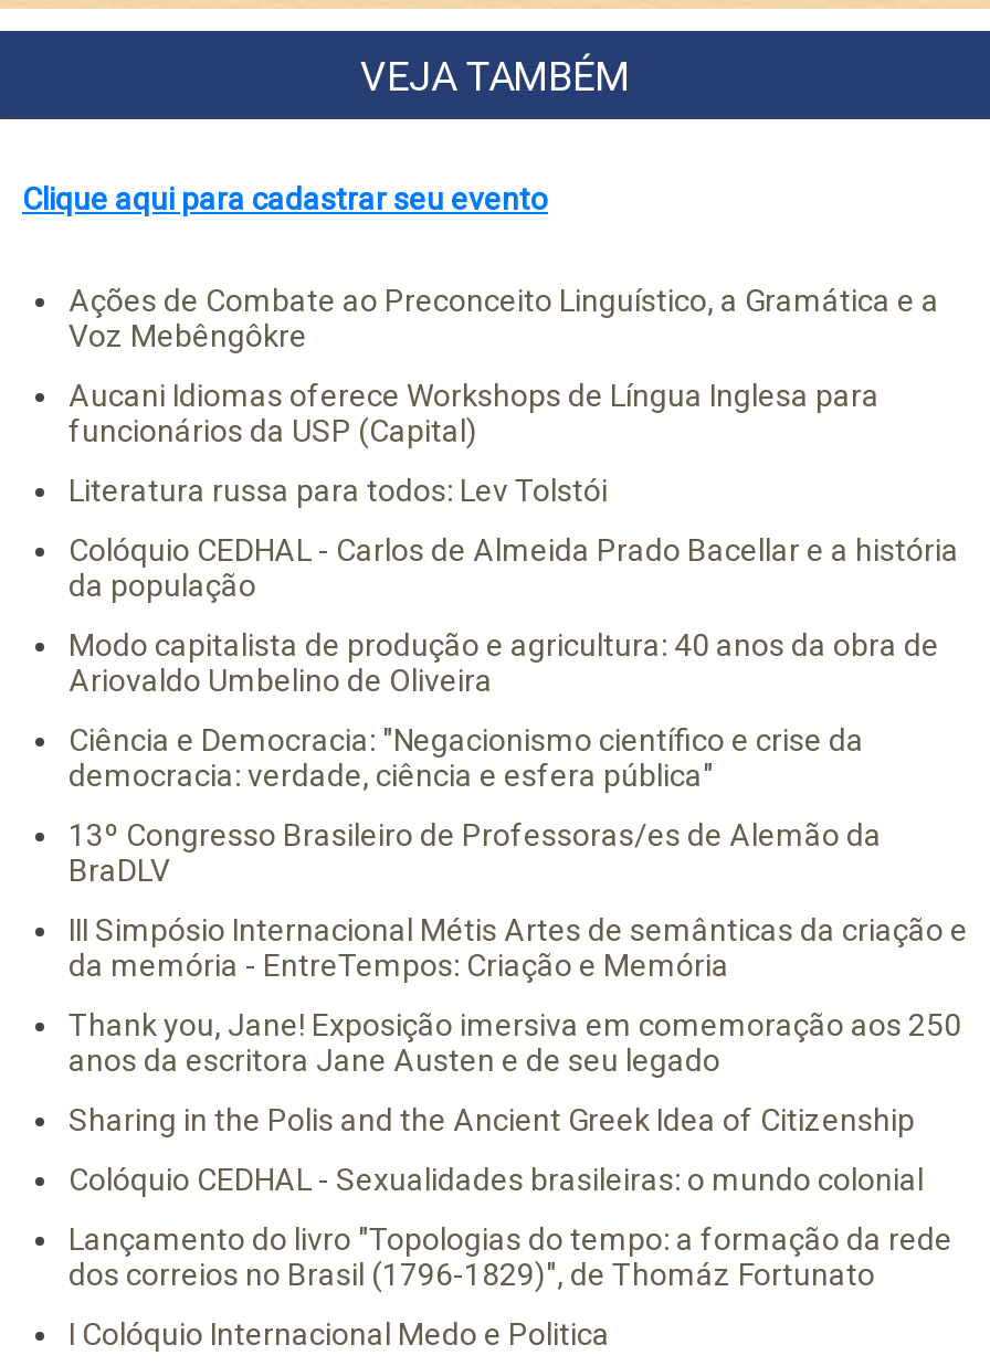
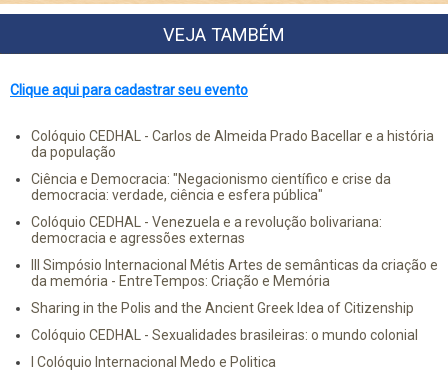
- Ações de Combate ao Preconceito Linguístico, a Gramática e a
- Voz Mebêngôkre
- Aucani Idiomas oferece Workshops de Língua Inglesa para
- funcionários da USP (Capital)
- Literatura russa para todos: Lev Tolstói

- Modo capitalista de produção e agricultura: 40 anos da obra de
- Ariovaldo Umbelino de Oliveira

- 13º Congresso Brasileiro de Professoras/es de Alemão da
- BraDLV
+ Colóquio CEDHAL - Venezuela e a revolução bolivariana:
+ democracia e agressões externas

- Thank you, Jane! Exposição imersiva em comemoração aos 250
- anos da escritora Jane Austen e de seu legado

- Lançamento do livro "Topologias do tempo: a formação da rede
- dos correios no Brasil (1796-1829)", de Thomáz Fortunato
